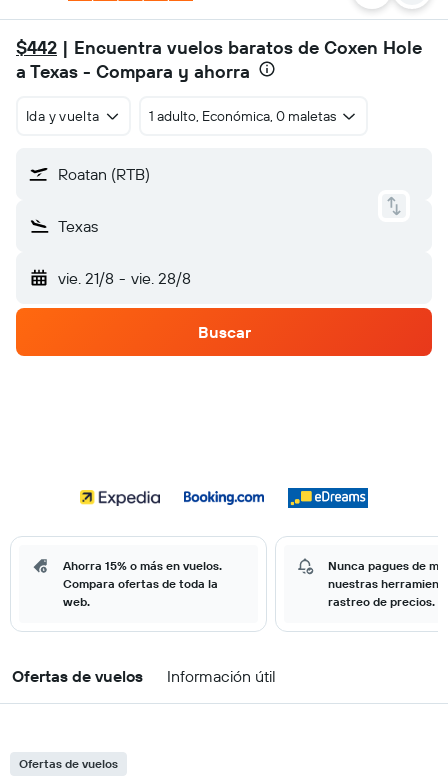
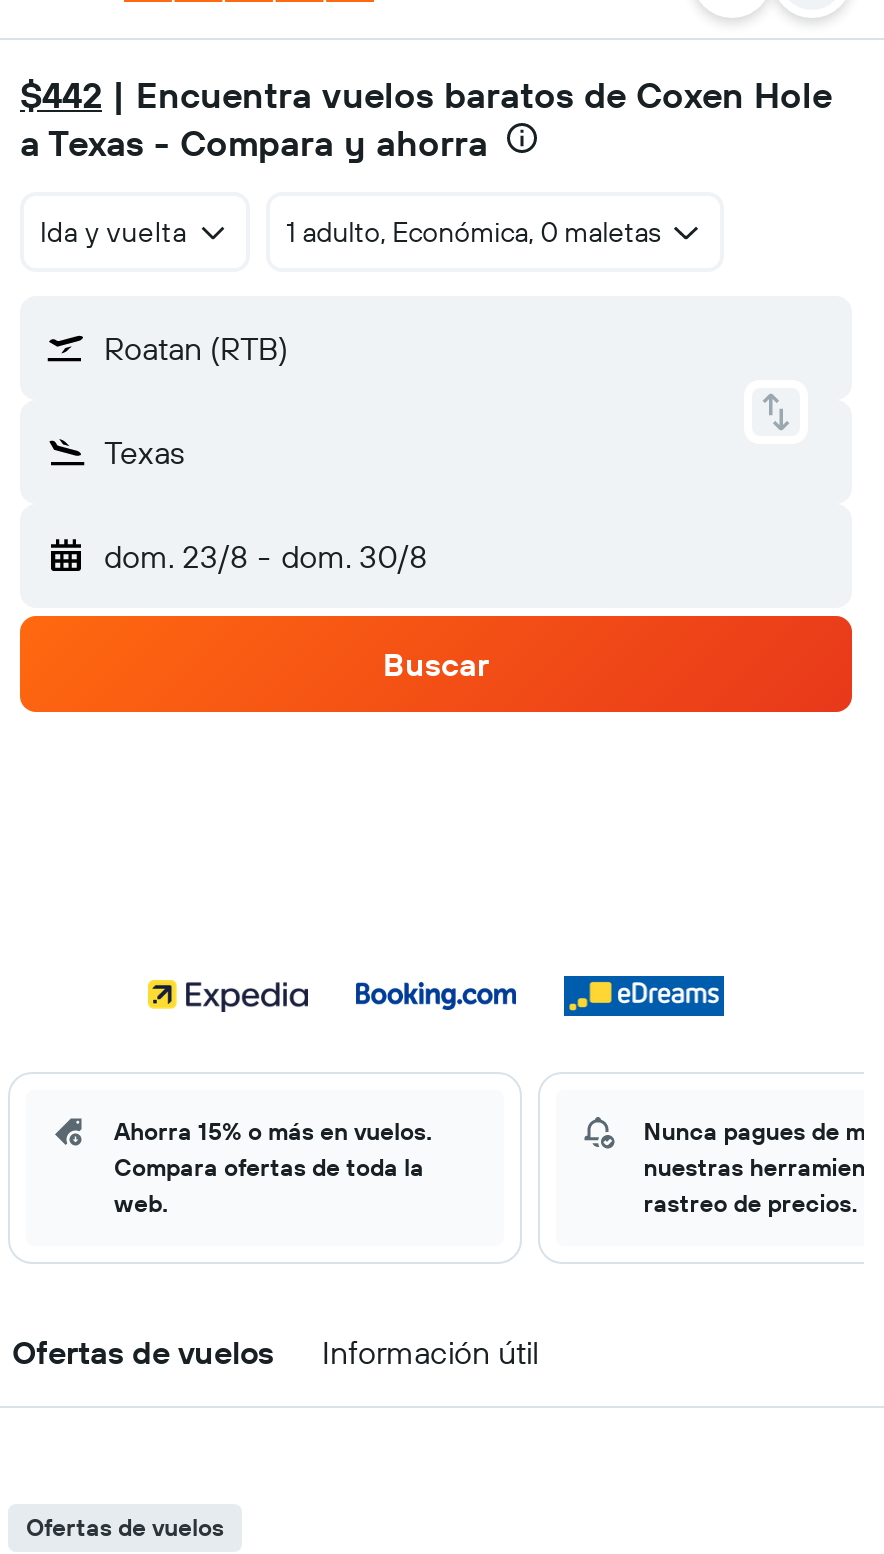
- vie. 21/8 - vie. 28/8
+ dom. 23/8 - dom. 30/8
